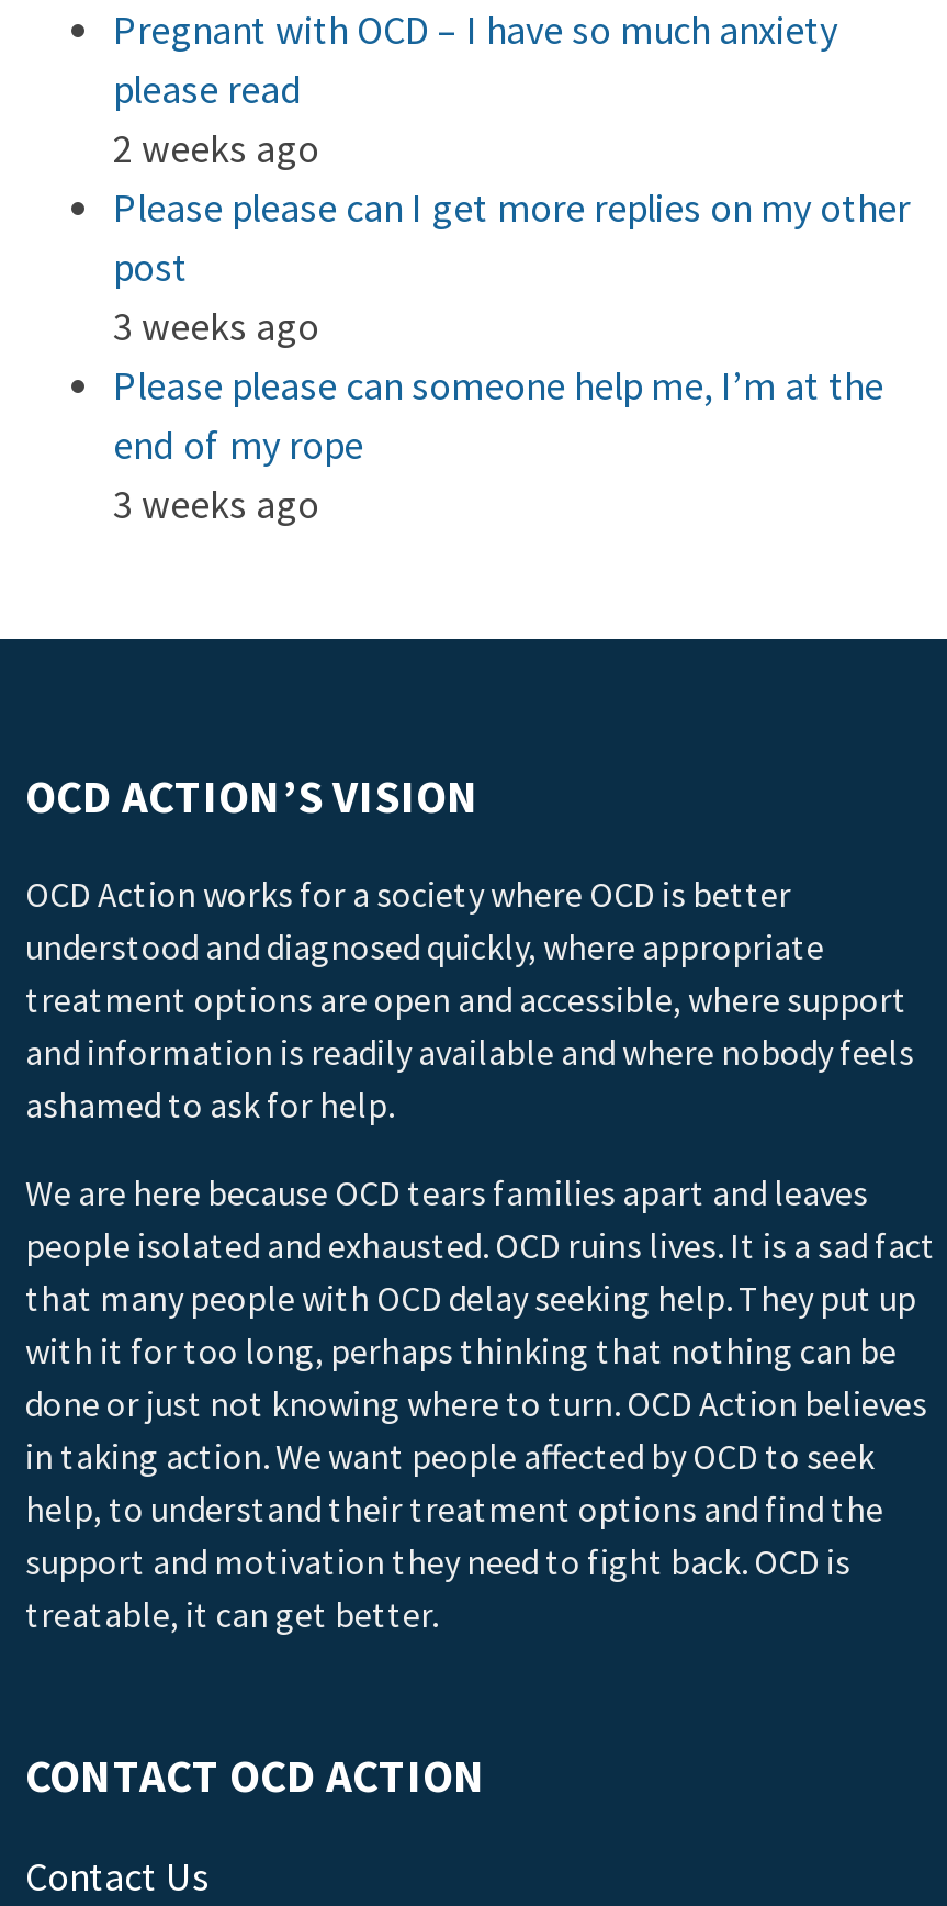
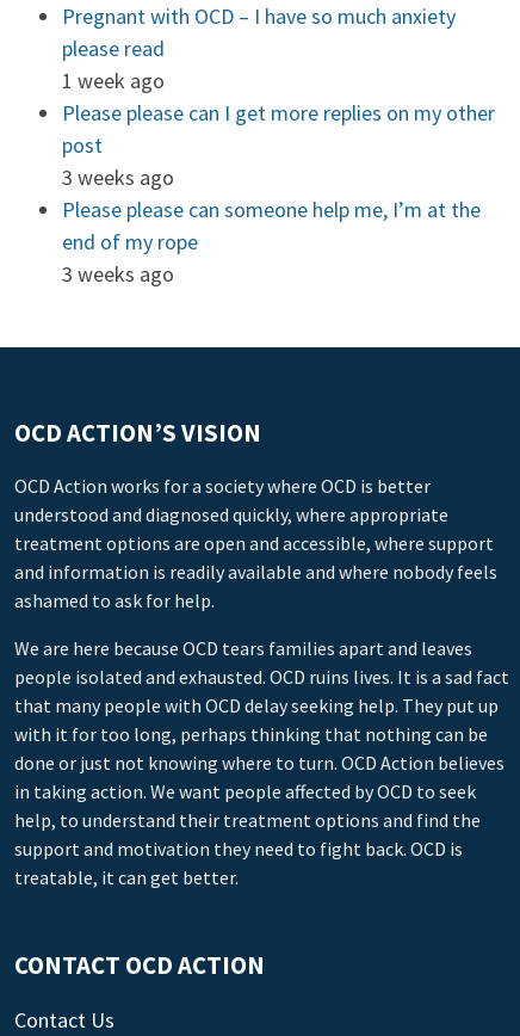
- 2 weeks ago
+ 1 week ago
